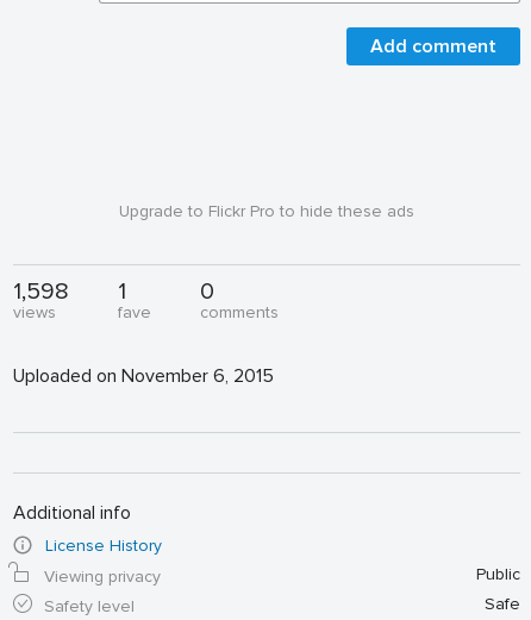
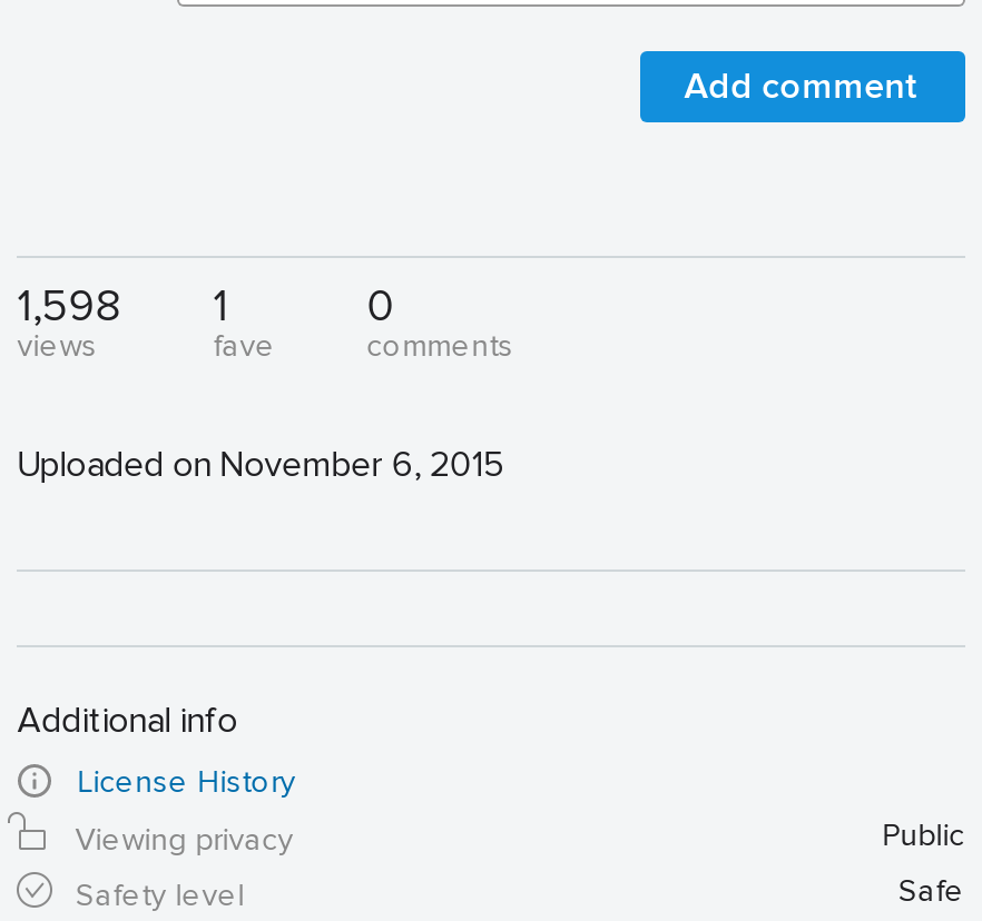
- Upgrade to Flickr Pro to hide these ads
